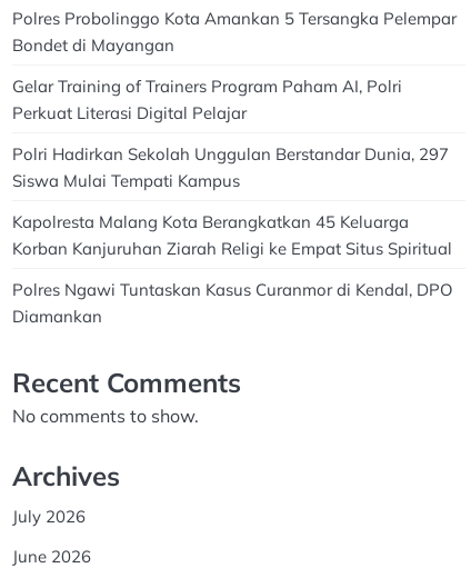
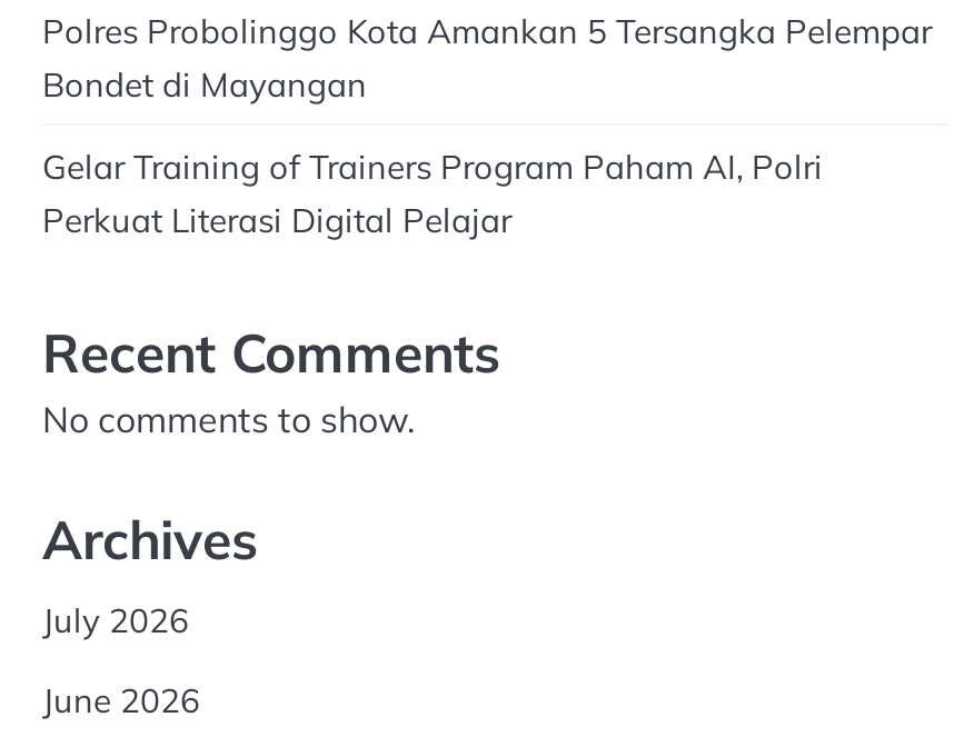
- Polri Hadirkan Sekolah Unggulan Berstandar Dunia, 297
- Siswa Mulai Tempati Kampus
- Kapolresta Malang Kota Berangkatkan 45 Keluarga
- Korban Kanjuruhan Ziarah Religi ke Empat Situs Spiritual
- Polres Ngawi Tuntaskan Kasus Curanmor di Kendal, DPO
- Diamankan
